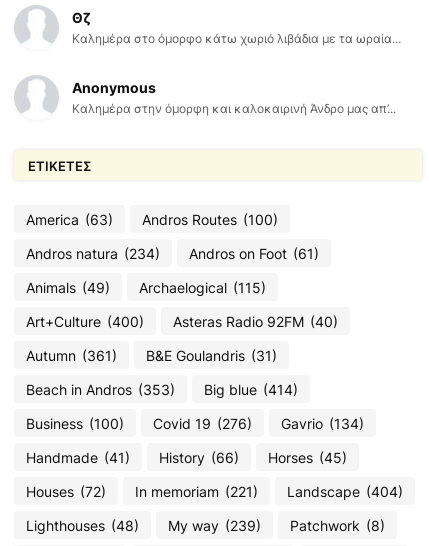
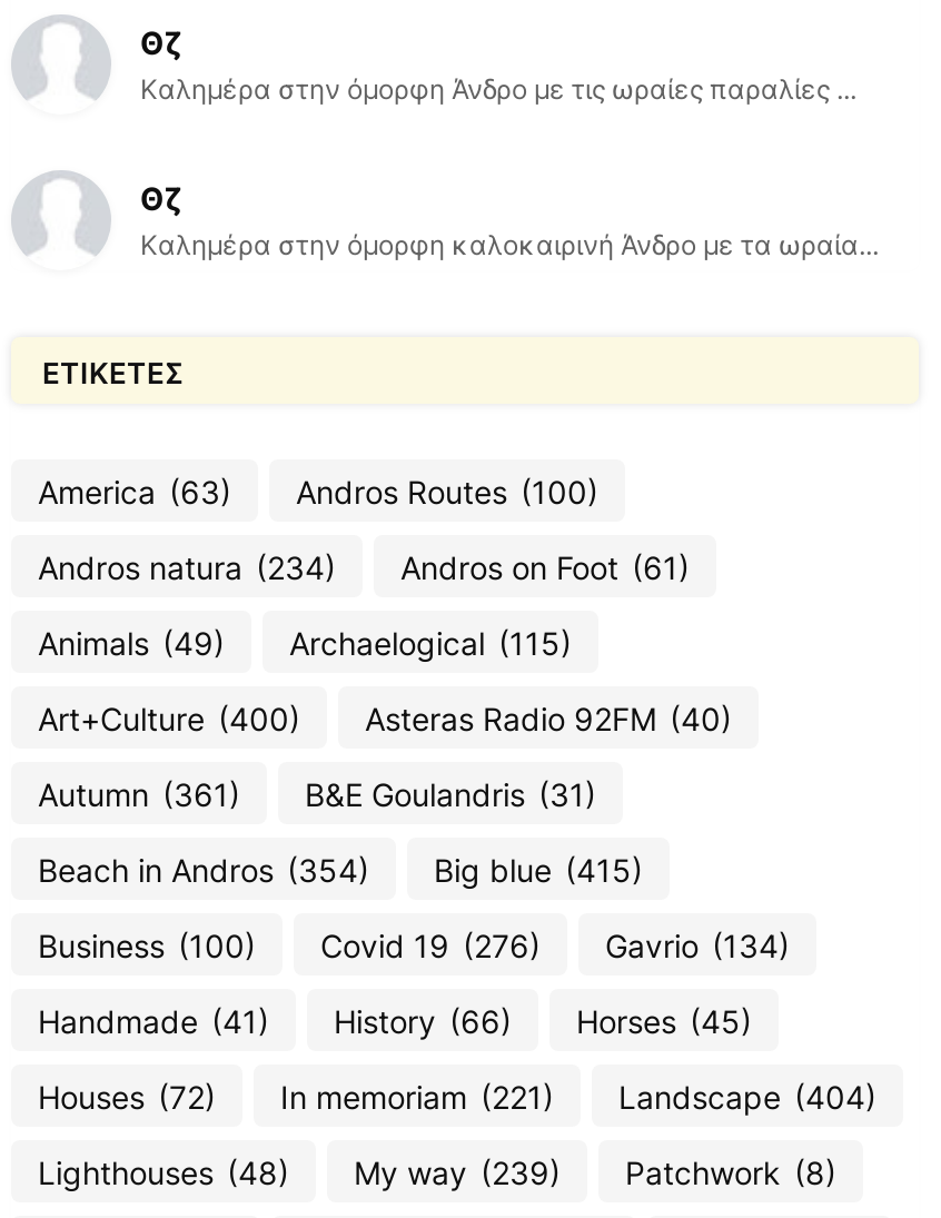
- Καλημέρα στο όμορφο κάτω χωριό λιβάδια με τα ωραία...
+ Καλημέρα στην όμορφη Άνδρο με τις ωραίες παραλίες ...

- Anonymous
- Καλημέρα στην όμορφη και καλοκαιρινή Άνδρο μας απ’...
+ Θζ
+ Καλημέρα στην όμορφη καλοκαιρινή Άνδρο με τα ωραία...

- Beach in Andros (353)
+ Beach in Andros (354)

- Big blue (414)
+ Big blue (415)
